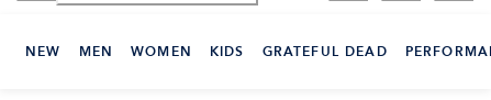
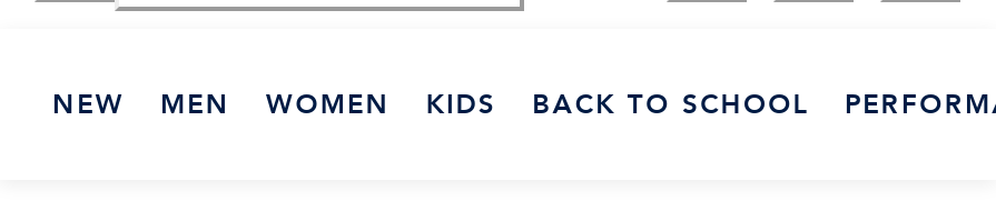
- GRATEFUL DEAD
+ BACK TO SCHOOL
